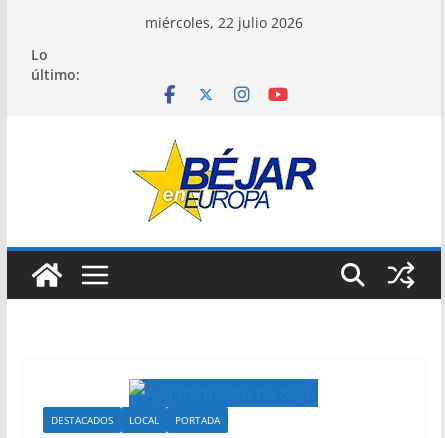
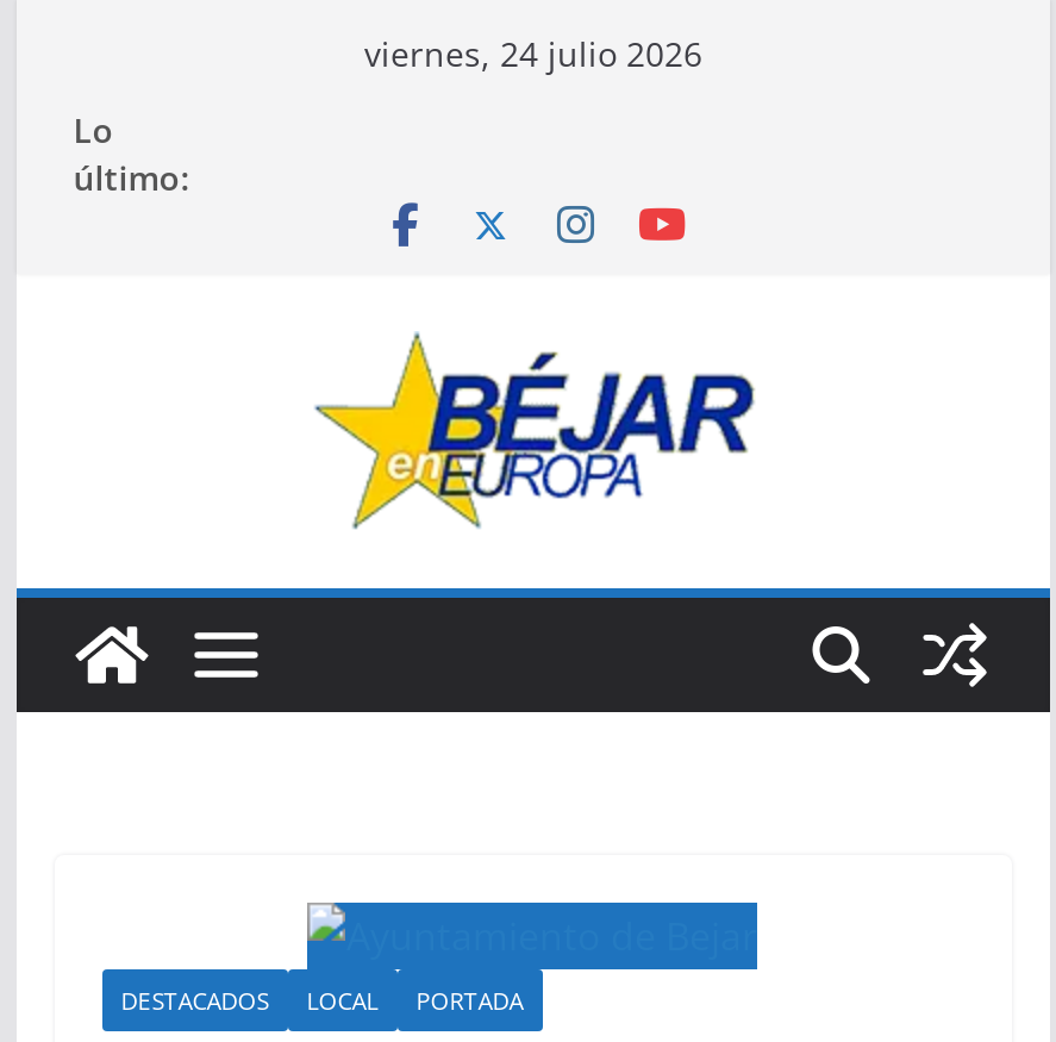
- miércoles, 22 julio 2026
+ viernes, 24 julio 2026
